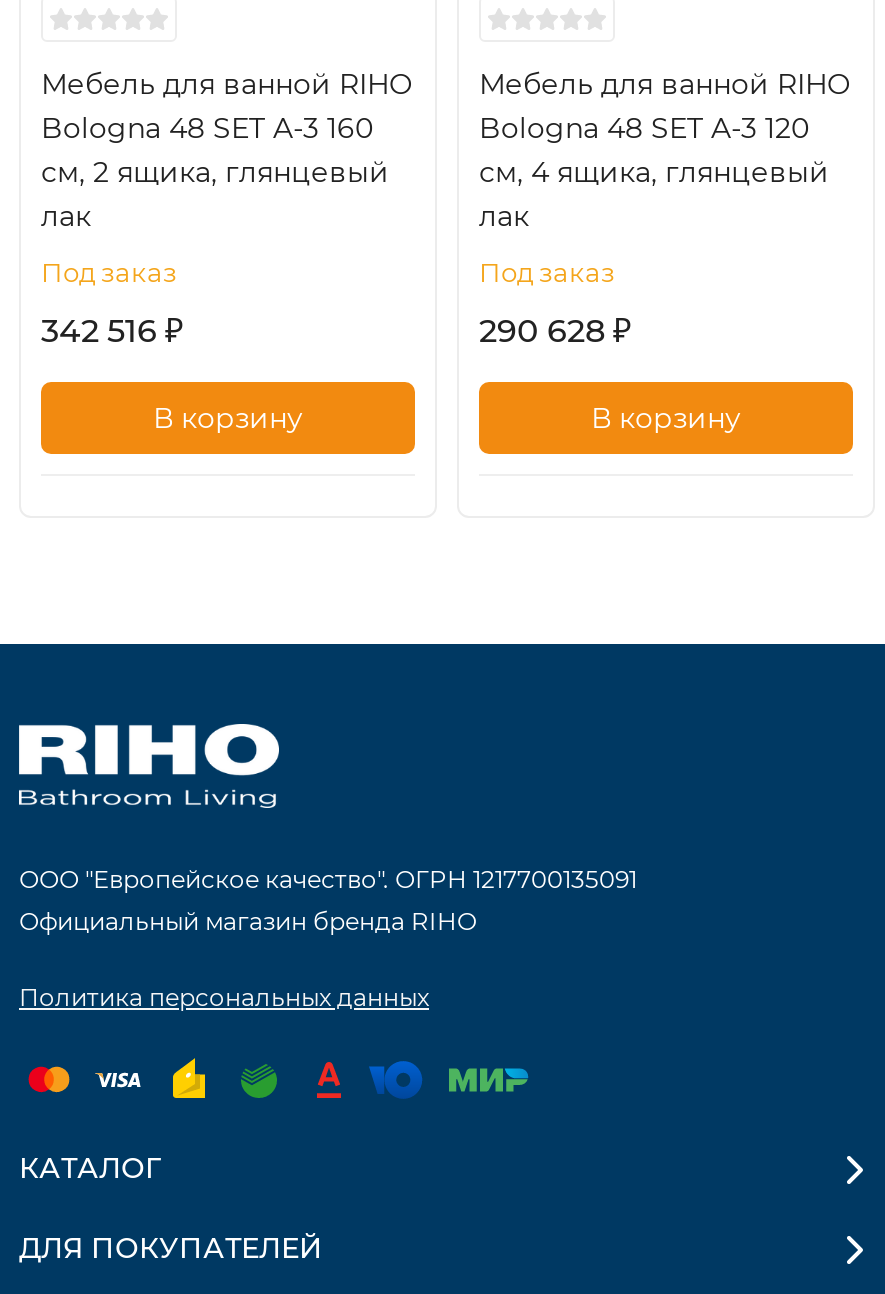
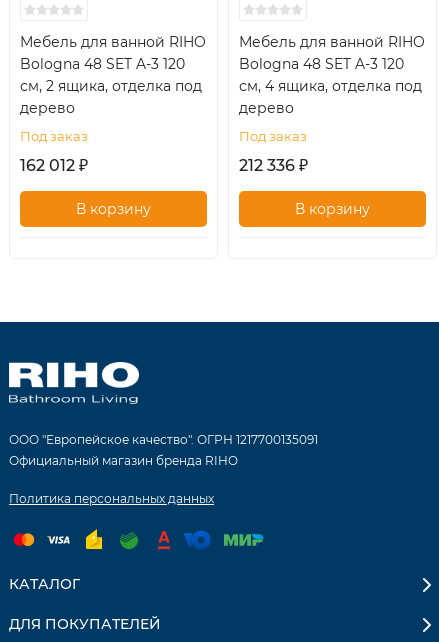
- Bologna 48 SET A-3 160
- см, 2 ящика, глянцевый
- лак
+ Bologna 48 SET A-3 120
+ см, 2 ящика, отделка под
+ дерево

- см, 4 ящика, глянцевый
- лак
+ см, 4 ящика, отделка под
+ дерево

- 342 516 ₽
+ 162 012 ₽

- 290 628 ₽
+ 212 336 ₽
